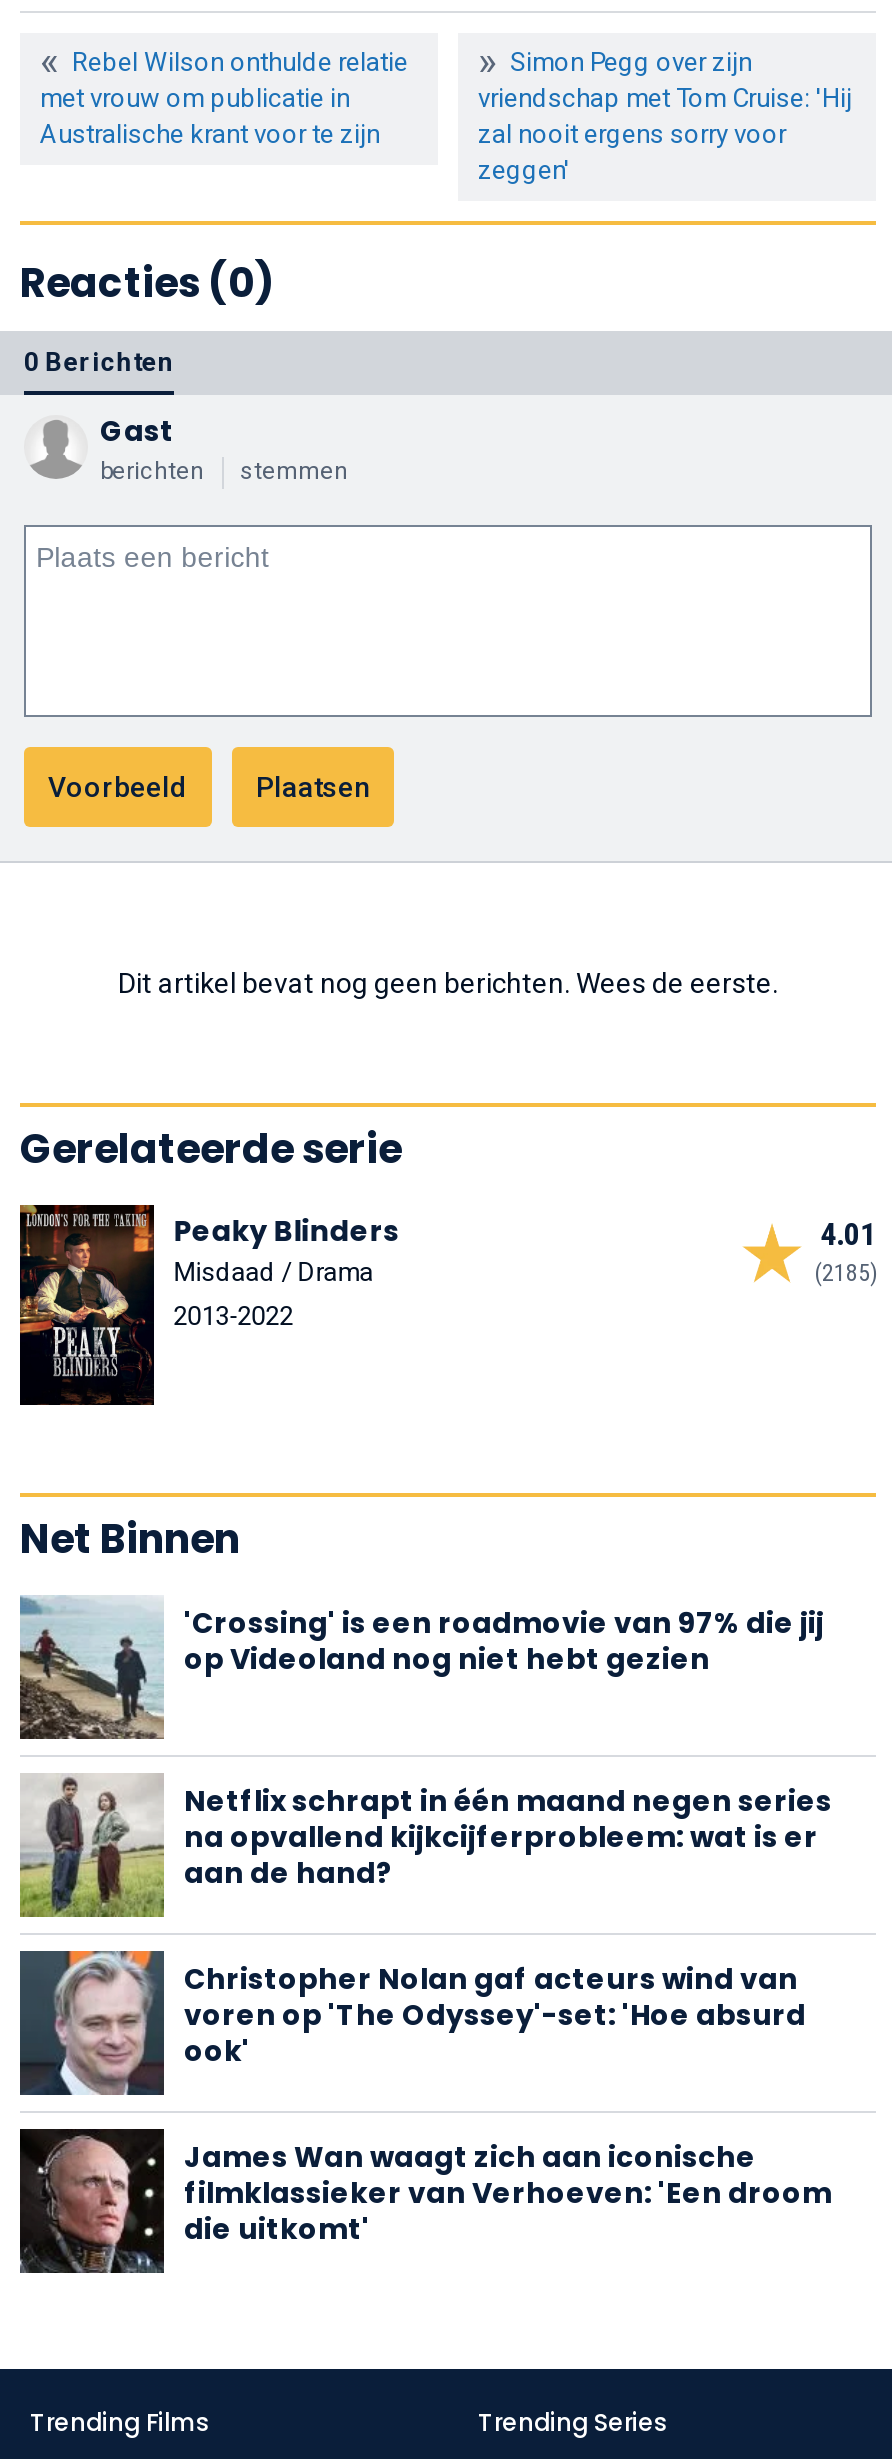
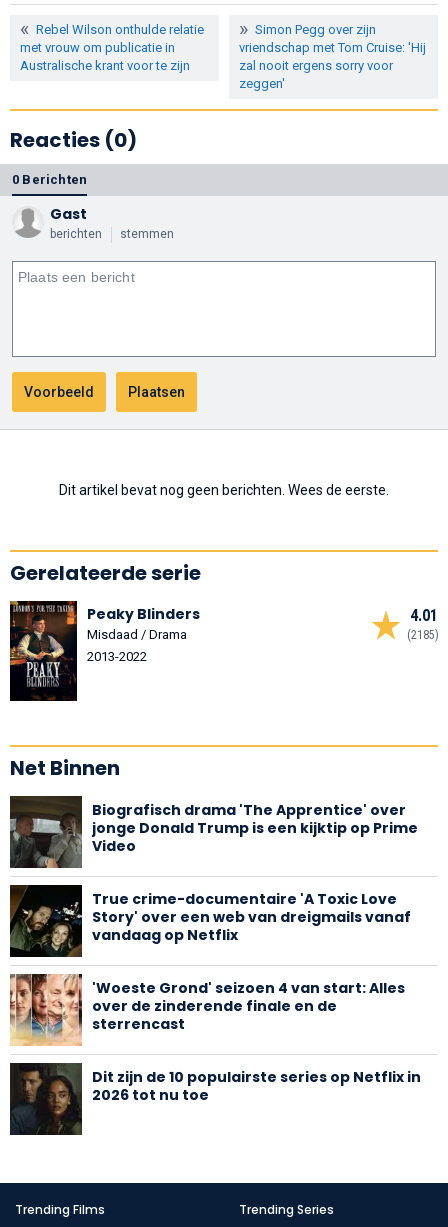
- [image]
- 'Crossing' is een roadmovie van 97% die jij
- op Videoland nog niet hebt gezien
+ [image]
+ Biografisch drama 'The Apprentice' over
+ jonge Donald Trump is een kijktip op Prime
+ Video

- [image]
- Netflix schrapt in één maand negen series
- na opvallend kijkcijferprobleem: wat is er
- aan de hand?
+ [image]
+ True crime-documentaire 'A Toxic Love
+ Story' over een web van dreigmails vanaf
+ vandaag op Netflix

- [image]
- Christopher Nolan gaf acteurs wind van
- voren op 'The Odyssey'-set: 'Hoe absurd
- ook'
+ [image]
+ 'Woeste Grond' seizoen 4 van start: Alles
+ over de zinderende finale en de
+ sterrencast

- [image]
- James Wan waagt zich aan iconische
- filmklassieker van Verhoeven: 'Een droom
- die uitkomt'
+ [image]
+ Dit zijn de 10 populairste series op Netflix in
+ 2026 tot nu toe
